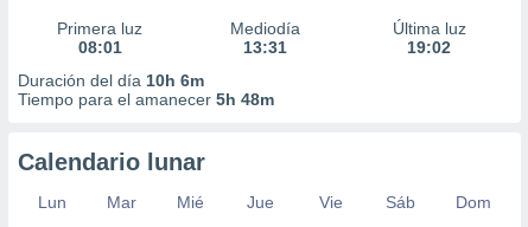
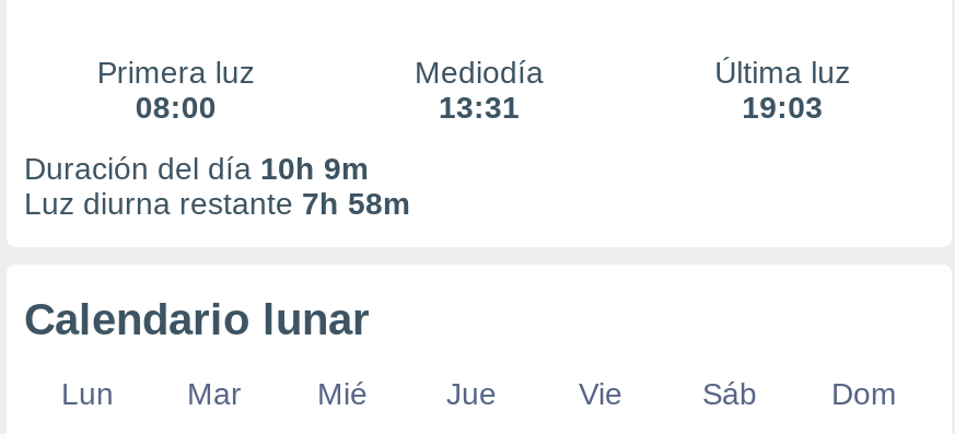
- 08:01
+ 08:00

- 19:02
+ 19:03

- Duración del día 10h 6m
- Tiempo para el amanecer 5h 48m
+ Duración del día 10h 9m
+ Luz diurna restante 7h 58m
